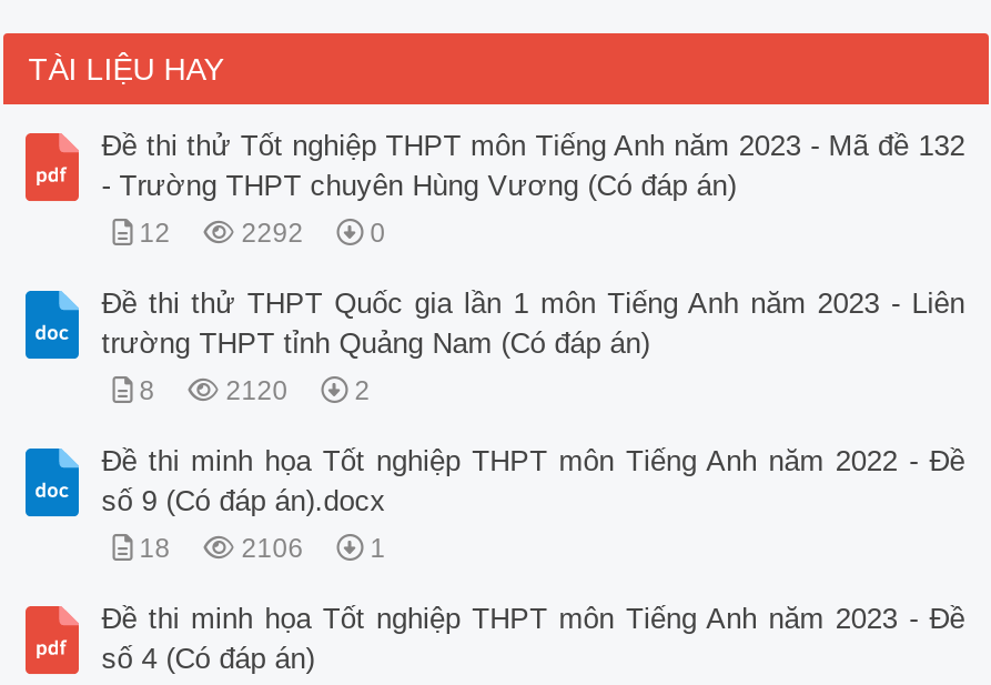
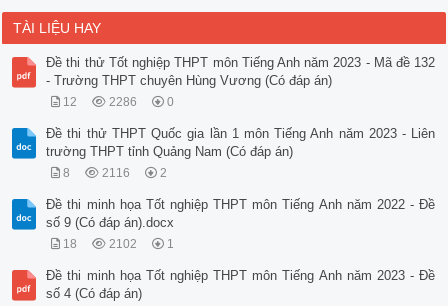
- 2292
+ 2286

- 2120
+ 2116

- 2106
+ 2102
